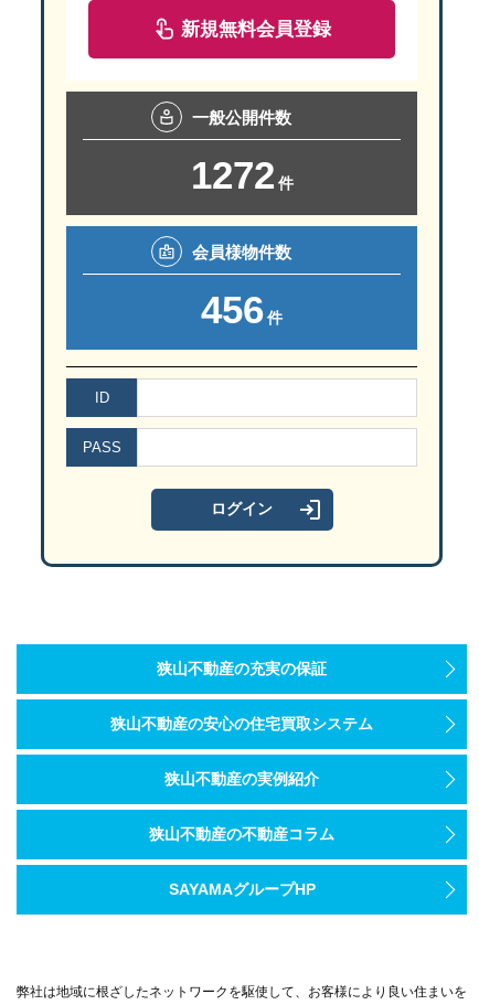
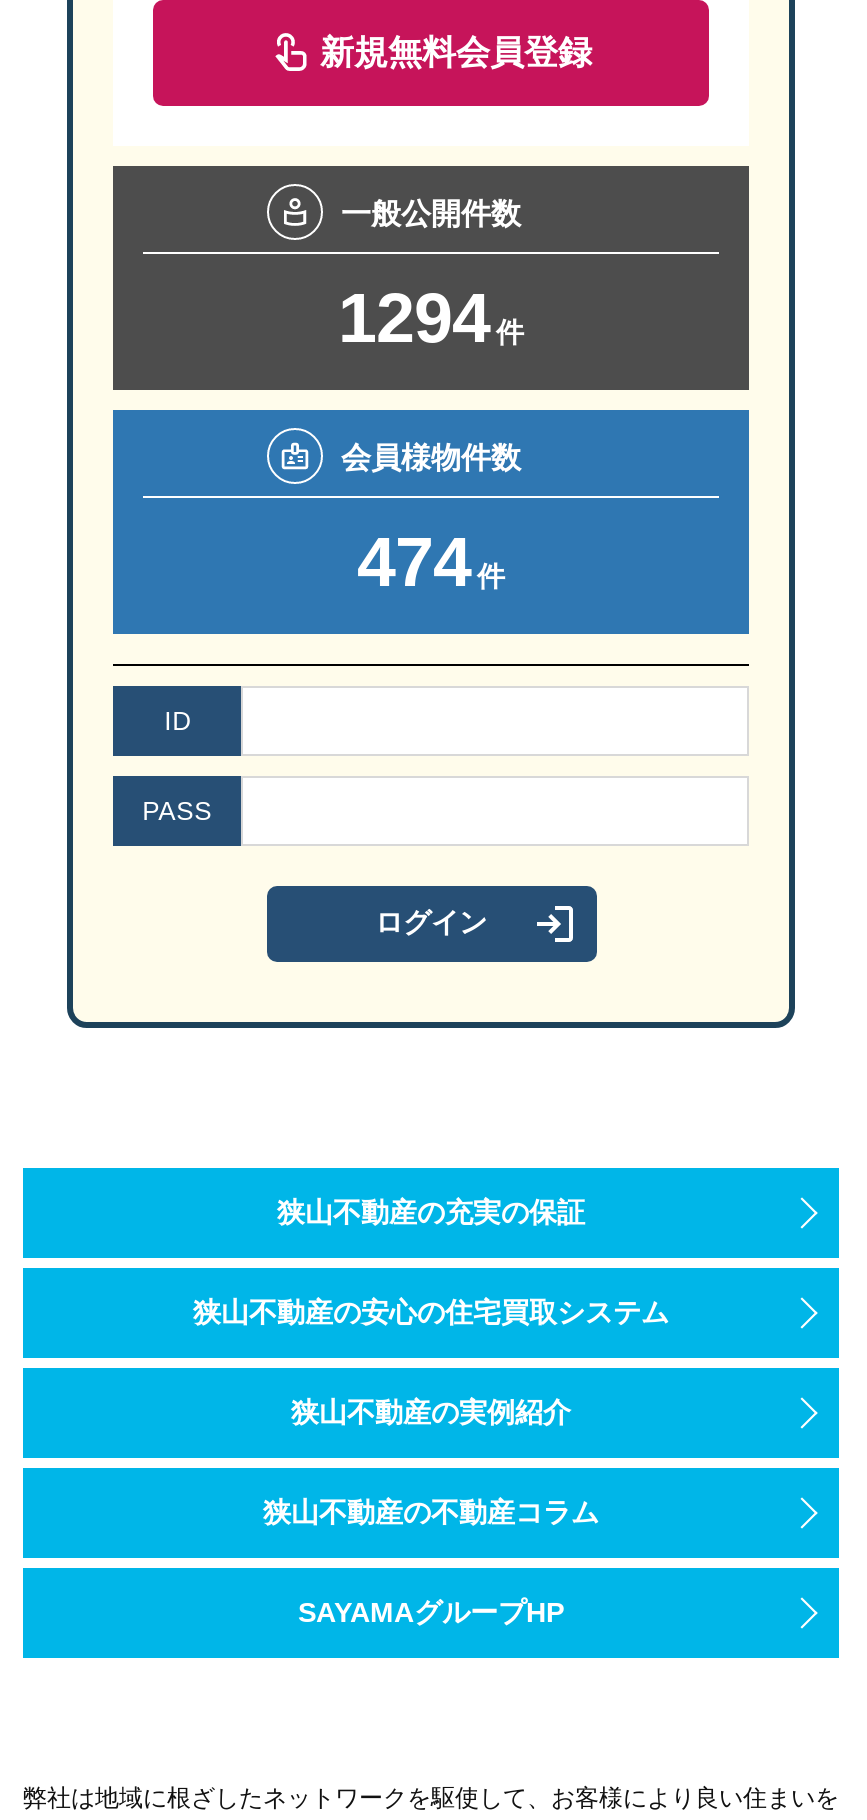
- 1272 件
+ 1294 件

- 456 件
+ 474 件
